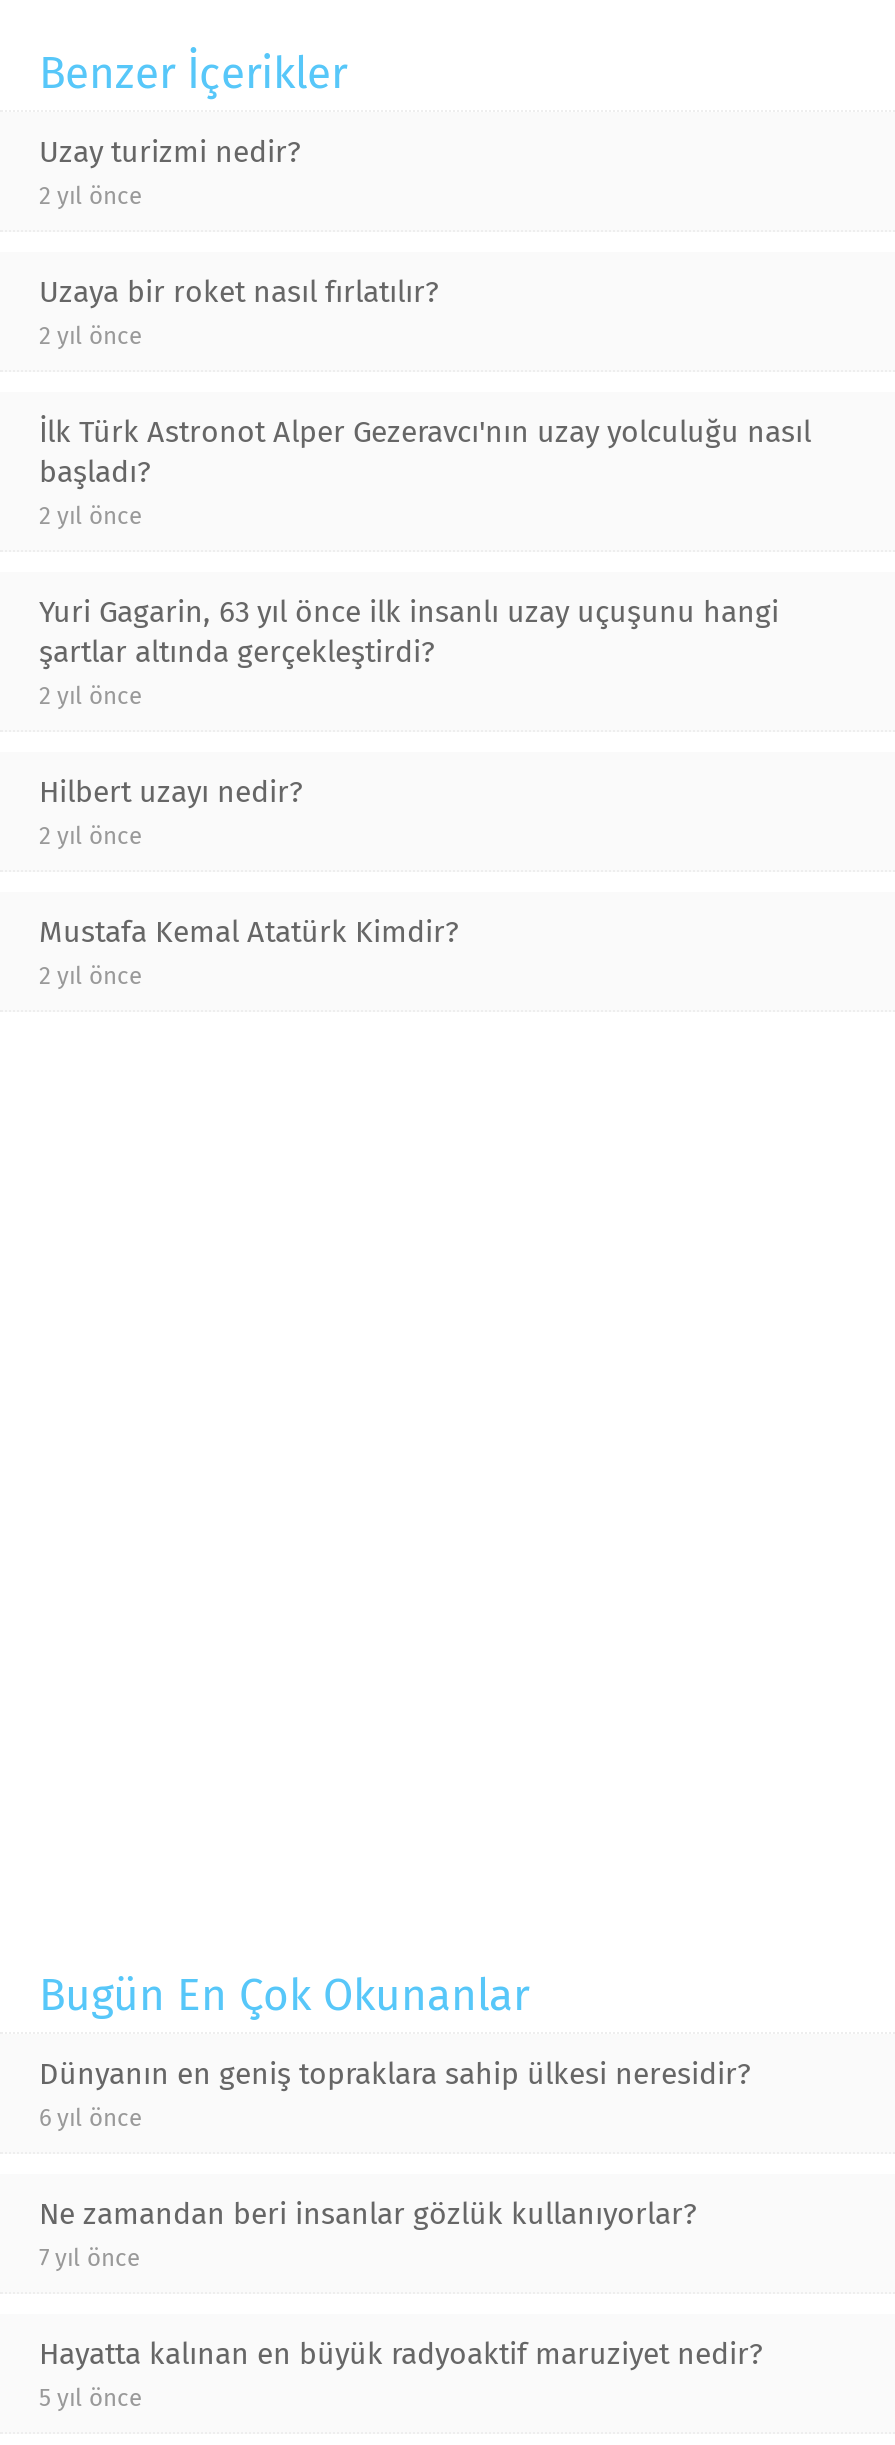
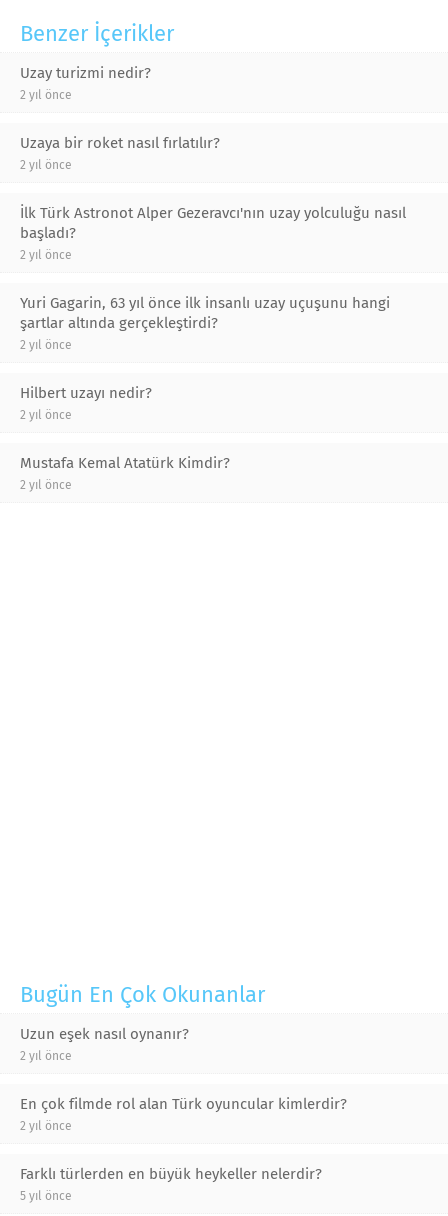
- Dünyanın en geniş topraklara sahip ülkesi neresidir?
- 6 yıl önce
+ Uzun eşek nasıl oynanır?
+ 2 yıl önce

- Ne zamandan beri insanlar gözlük kullanıyorlar?
- 7 yıl önce
+ En çok filmde rol alan Türk oyuncular kimlerdir?
+ 2 yıl önce

- Hayatta kalınan en büyük radyoaktif maruziyet nedir?
+ Farklı türlerden en büyük heykeller nelerdir?
